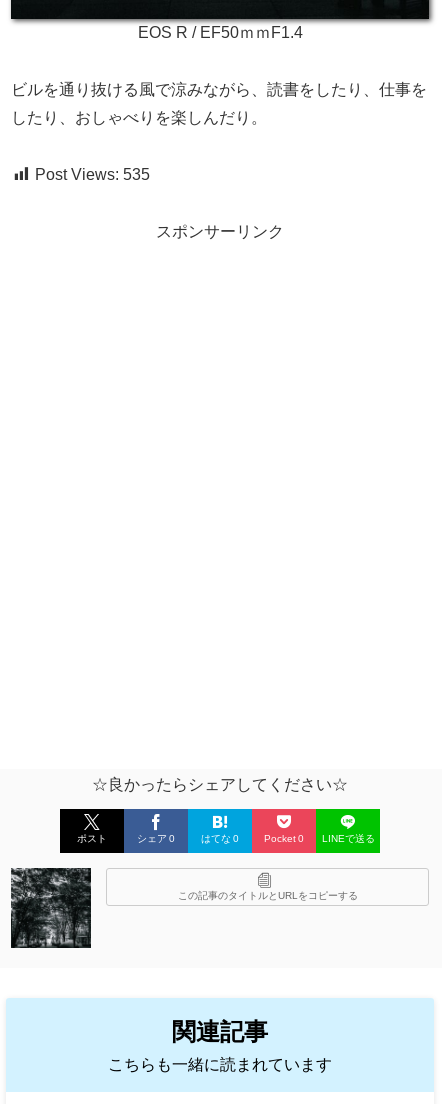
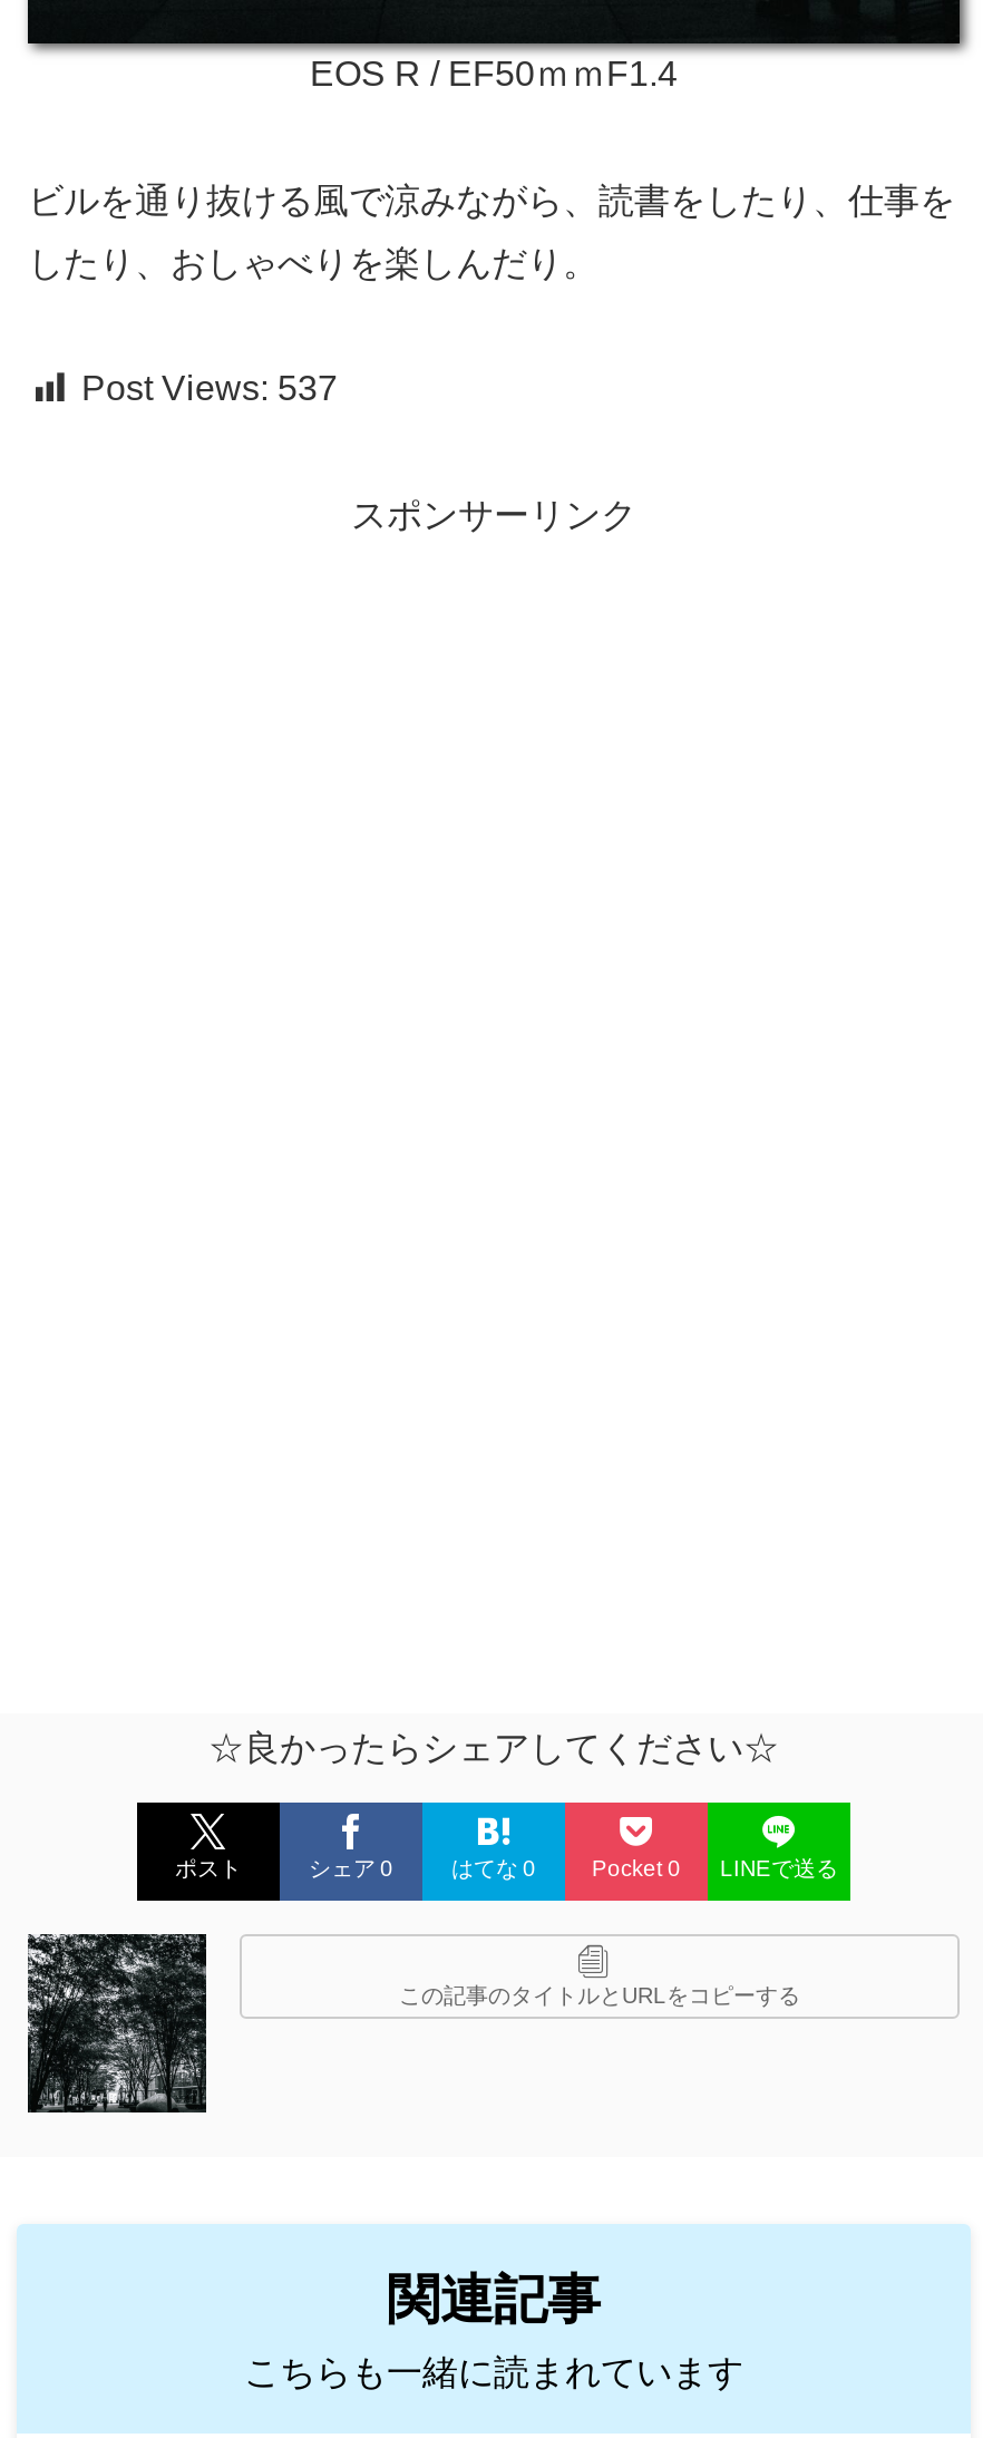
- Post Views: 535
+ Post Views: 537
